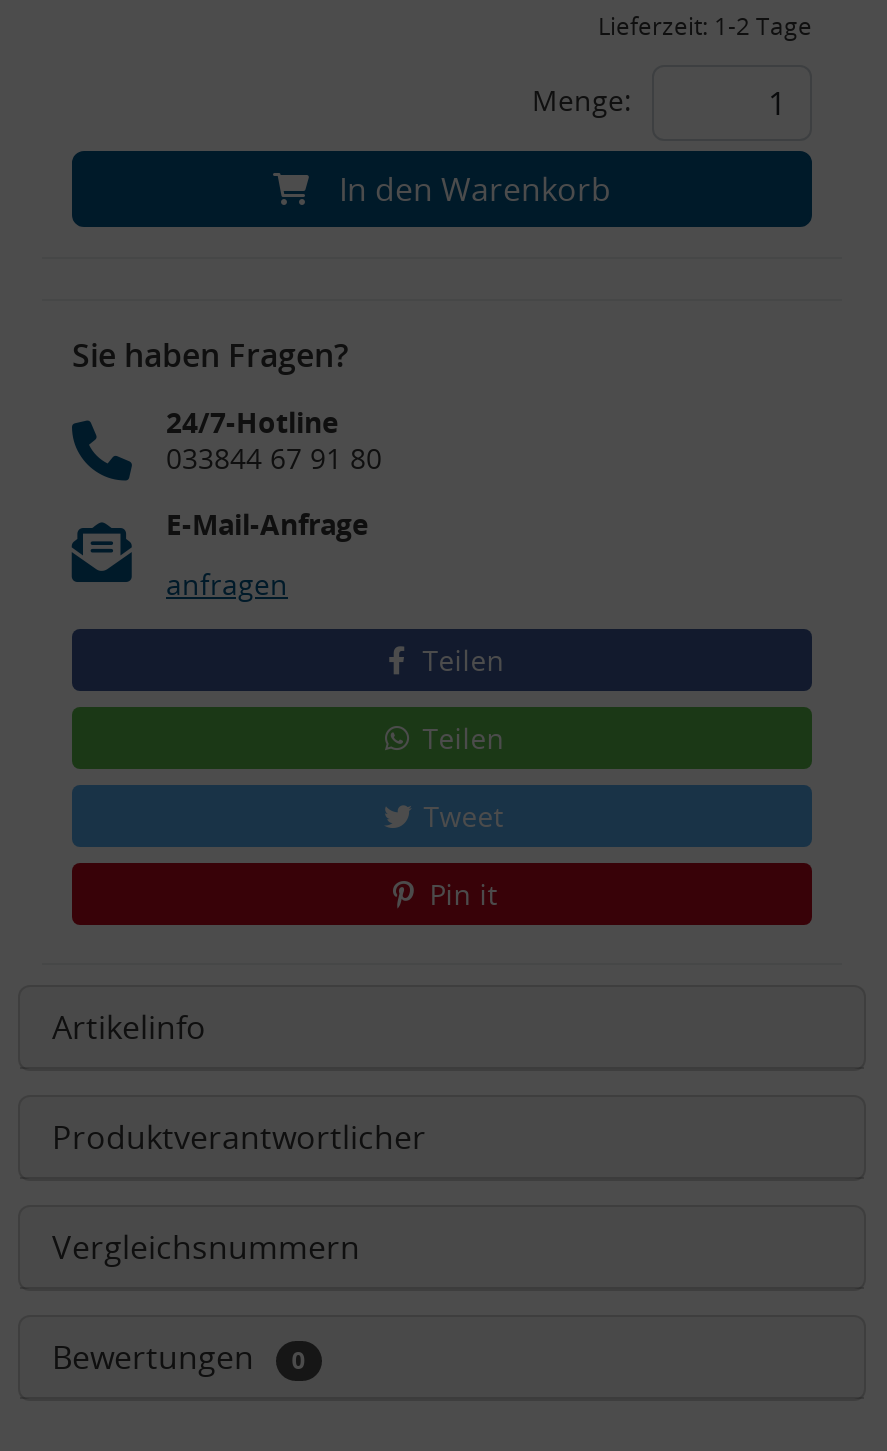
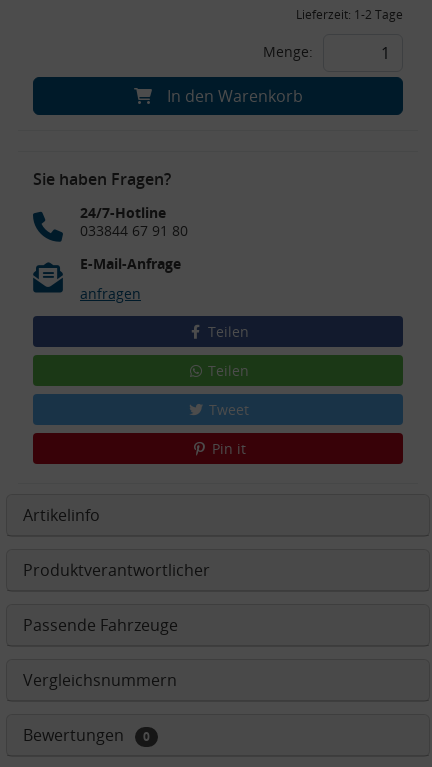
+ Passende Fahrzeuge
